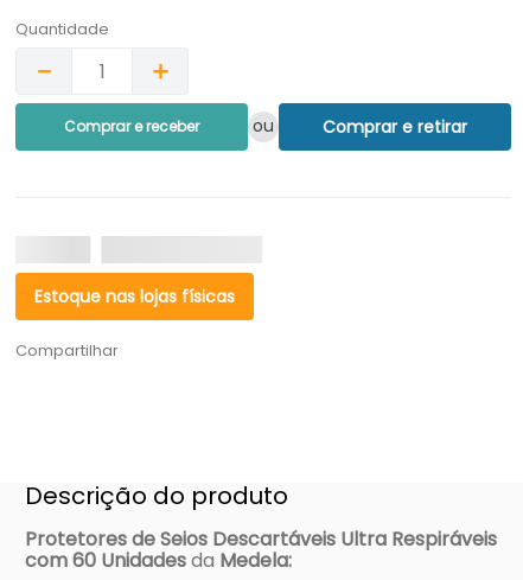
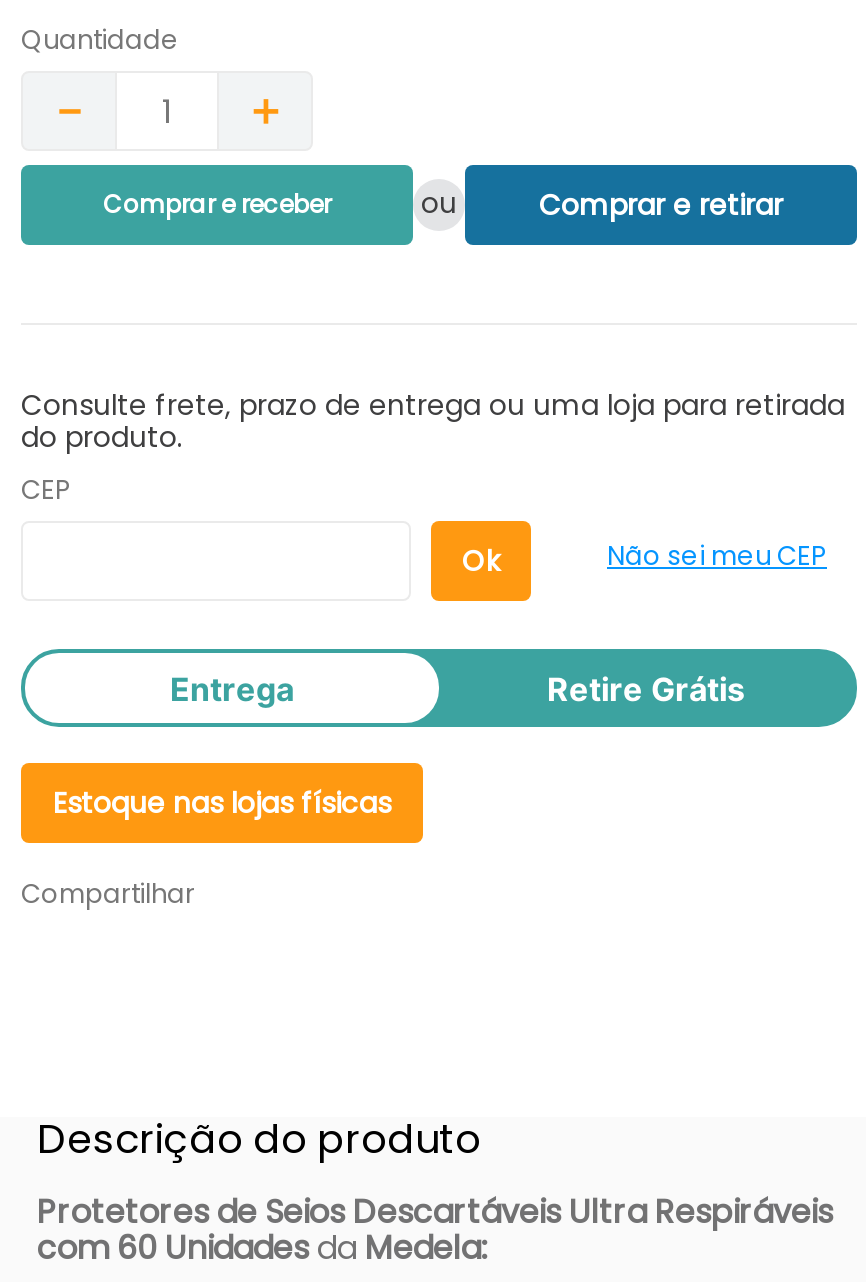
+ Consulte frete, prazo de entrega ou uma loja para retirada
+ do produto.
+ CEP
+ Não sei meu CEP
+ Entrega
+ Retire Grátis
